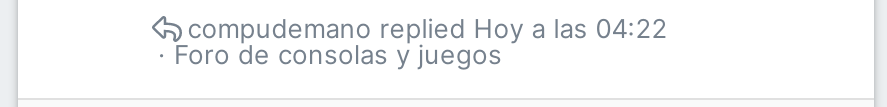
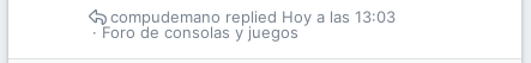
- Hoy a las 04:22
+ Hoy a las 13:03
